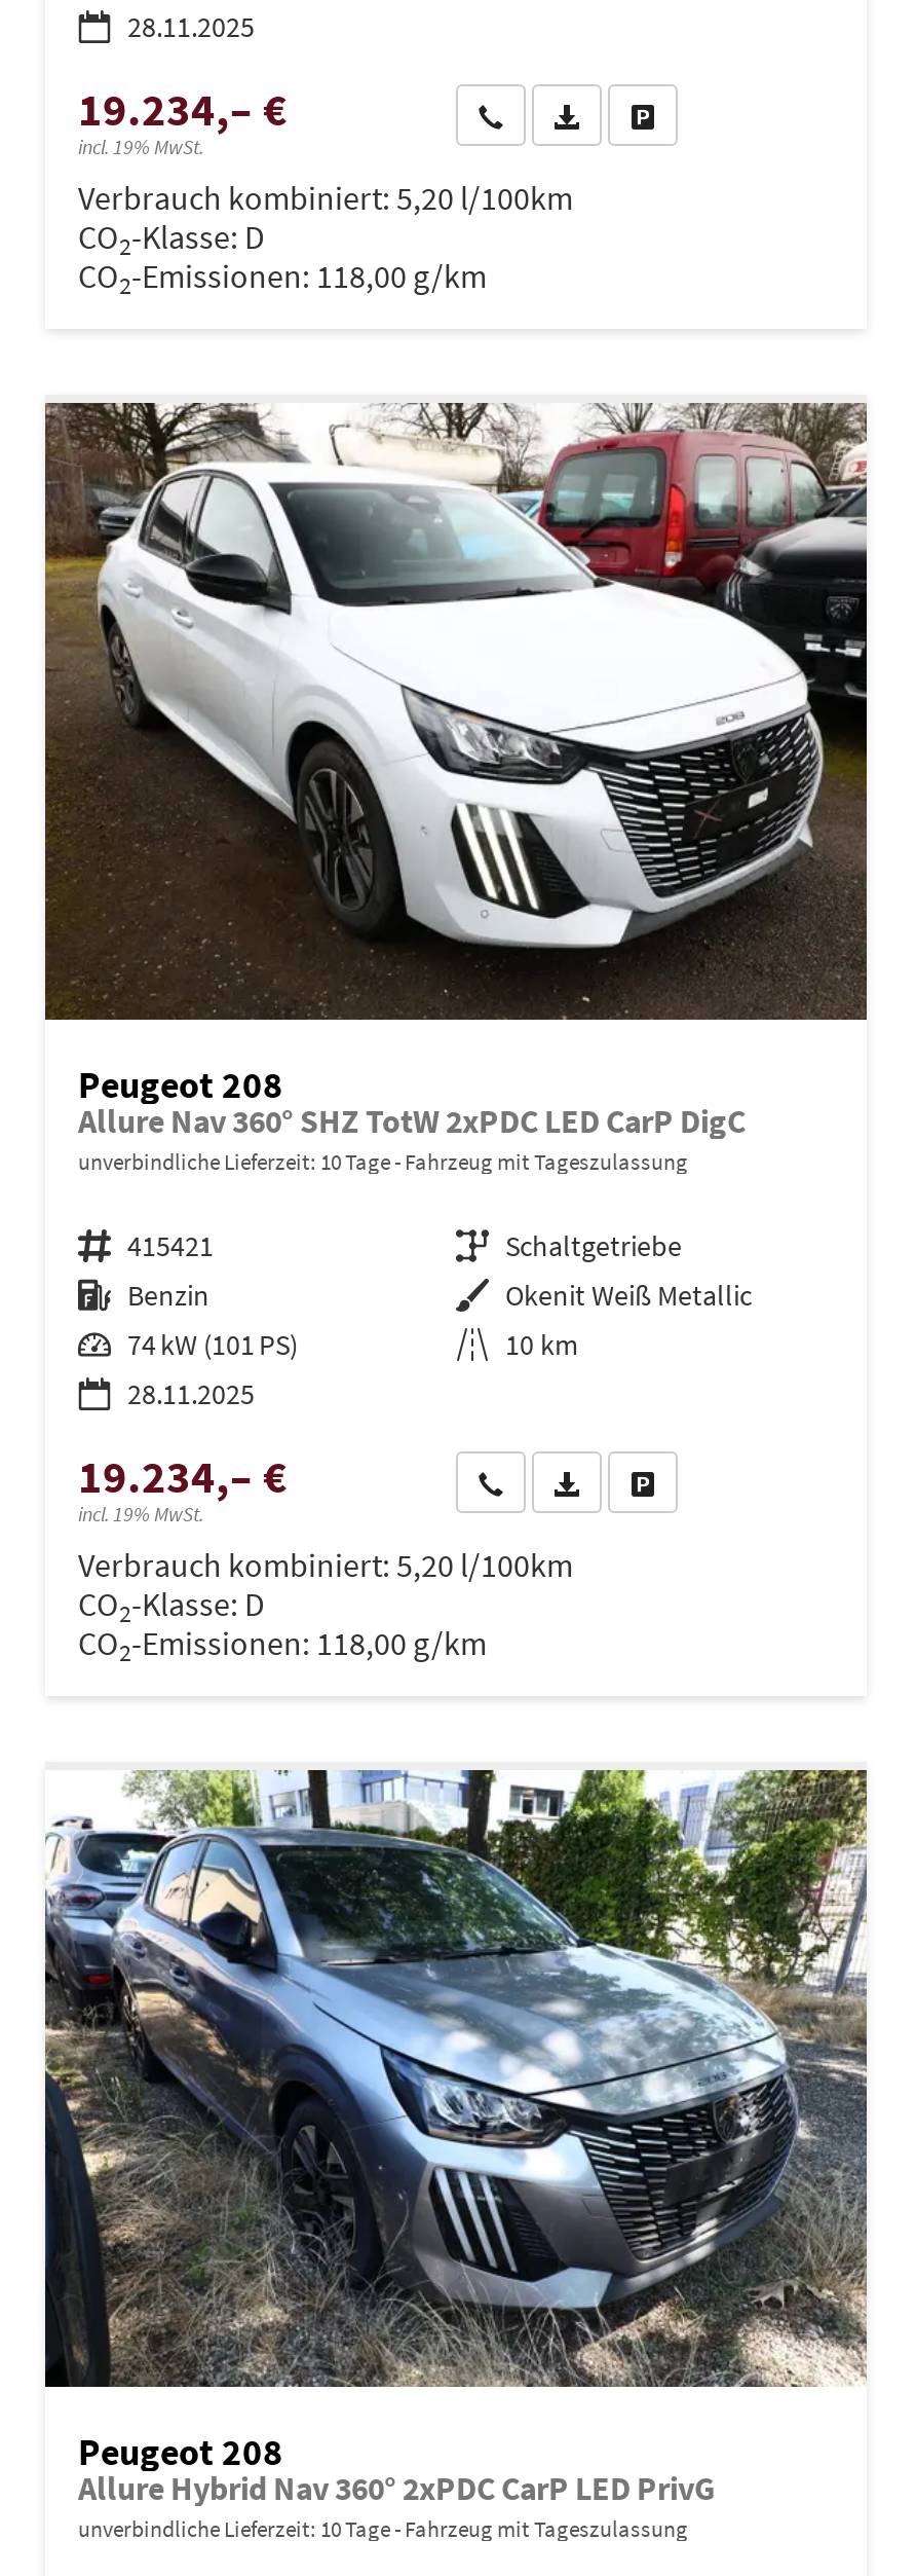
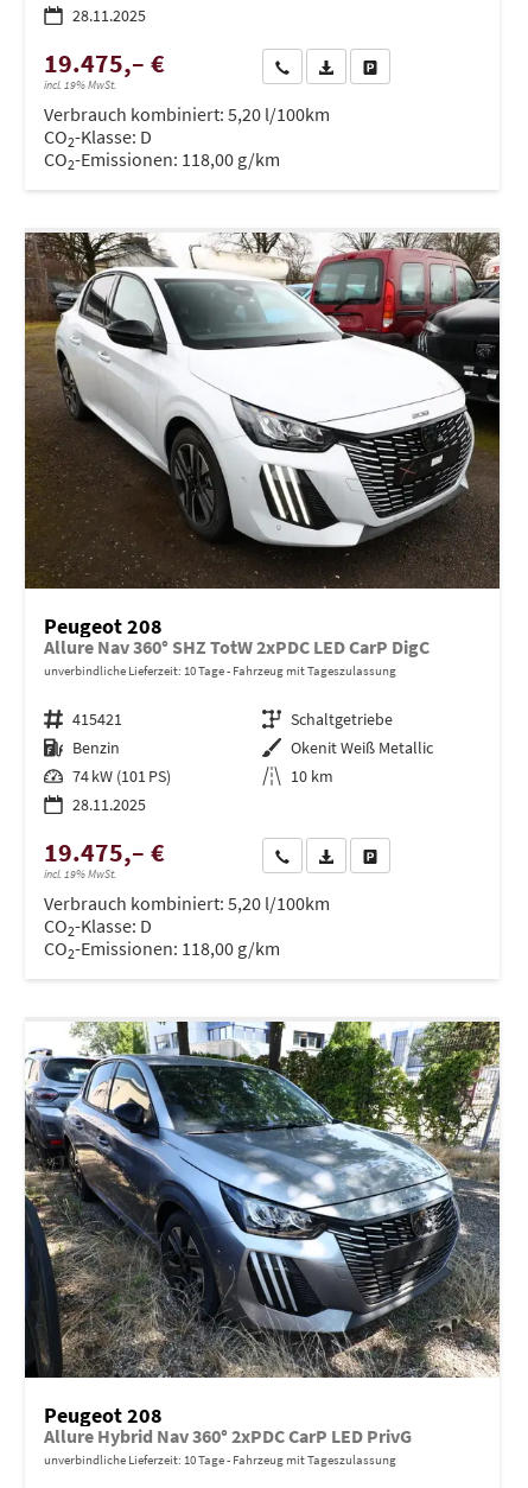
- 19.234,– €
+ 19.475,– €

- 19.234,– €
+ 19.475,– €
